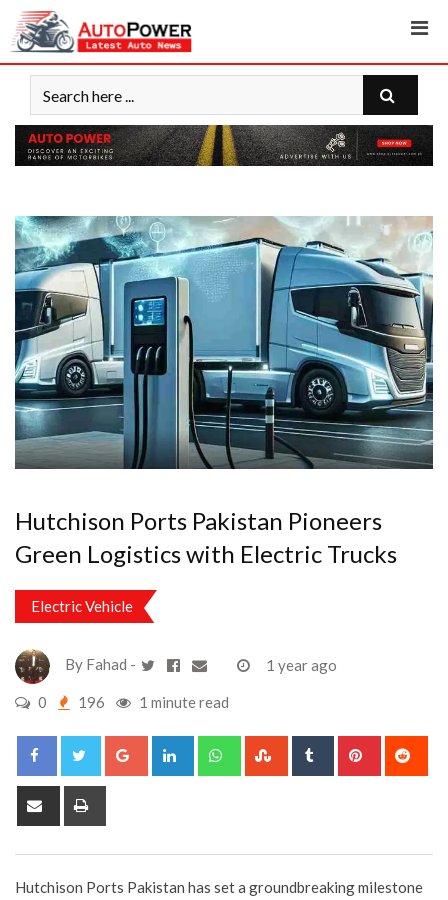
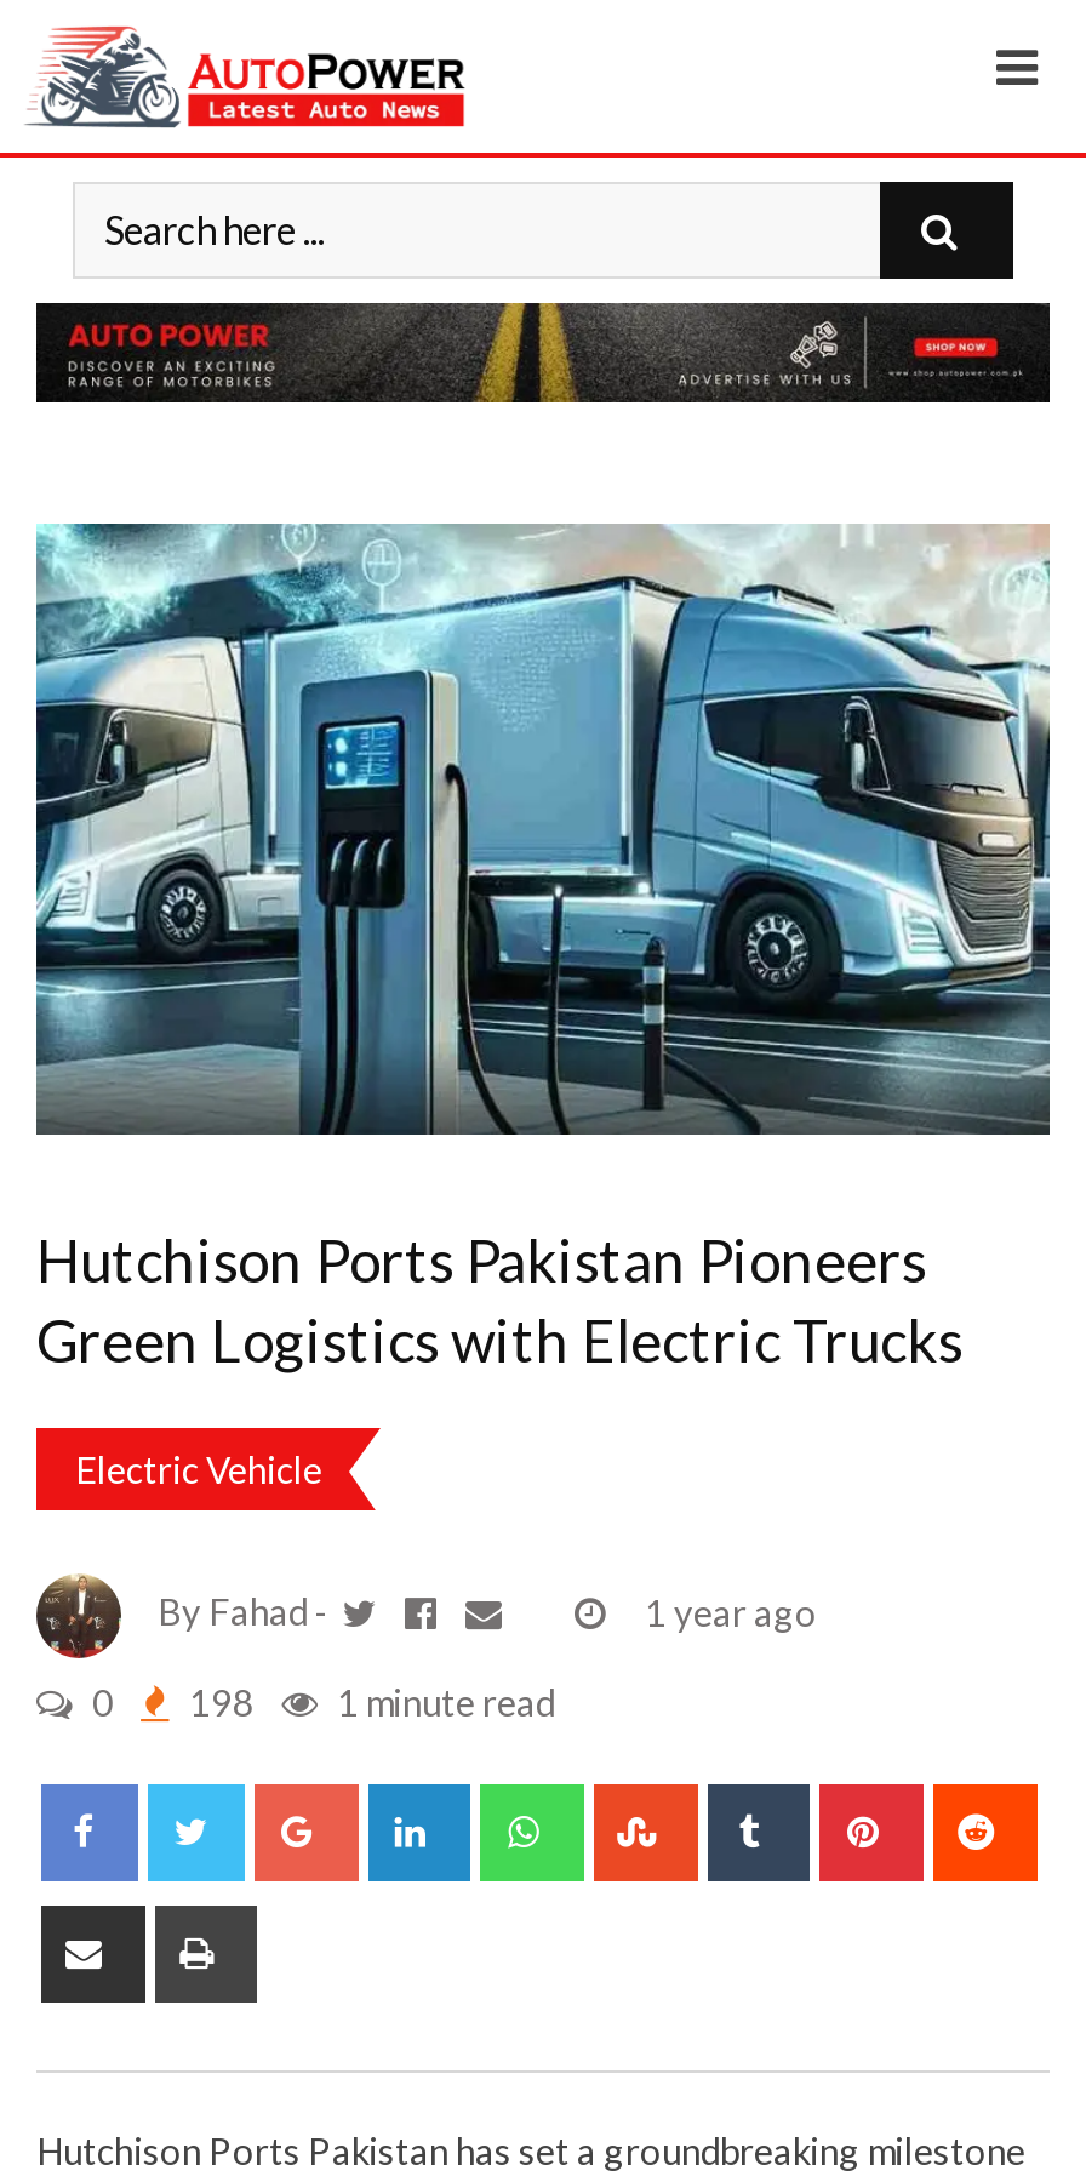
- 0 196 1 minute read
+ 0 198 1 minute read
